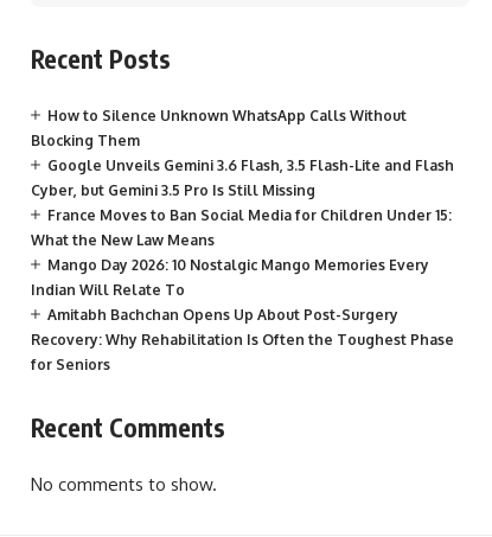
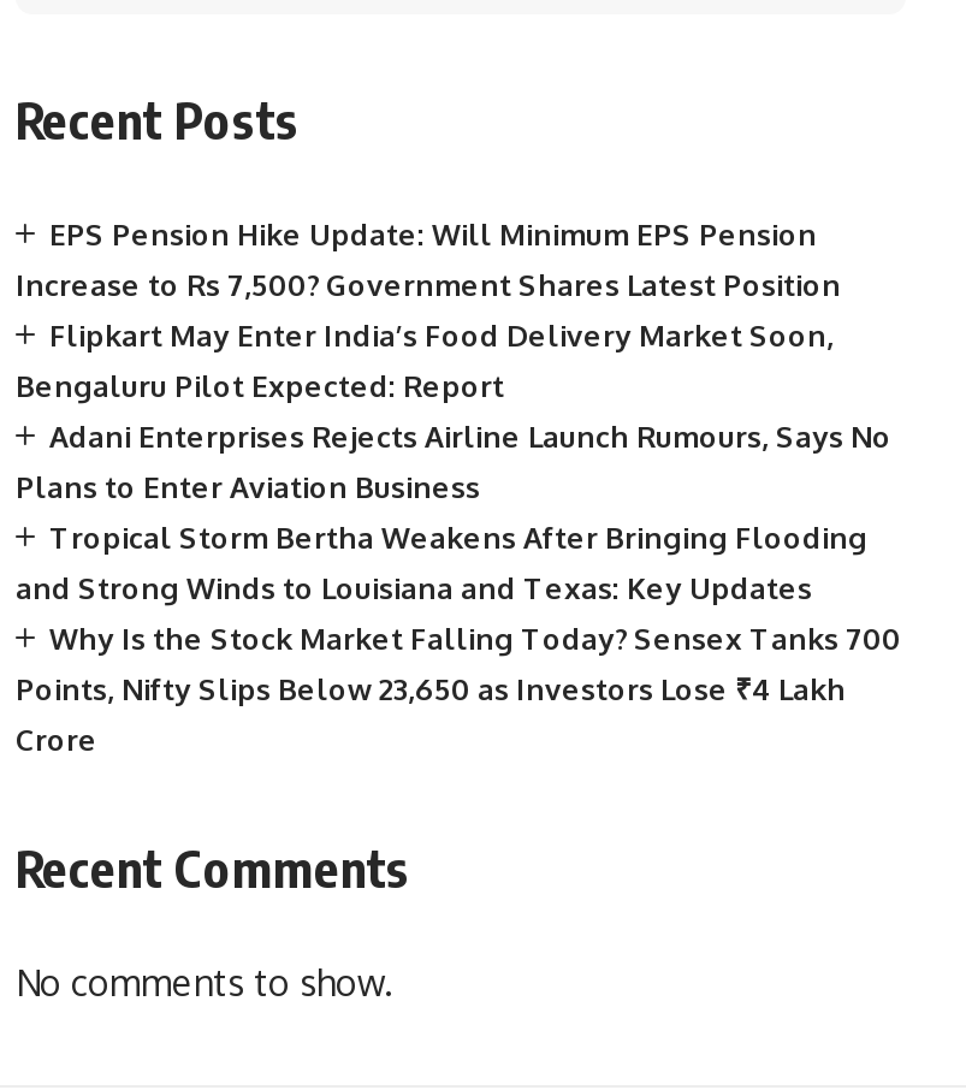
- How to Silence Unknown WhatsApp Calls Without
- Blocking Them
- Google Unveils Gemini 3.6 Flash, 3.5 Flash-Lite and Flash
- Cyber, but Gemini 3.5 Pro Is Still Missing
- France Moves to Ban Social Media for Children Under 15:
- What the New Law Means
- Mango Day 2026: 10 Nostalgic Mango Memories Every
- Indian Will Relate To
- Amitabh Bachchan Opens Up About Post-Surgery
- Recovery: Why Rehabilitation Is Often the Toughest Phase
- for Seniors
+ EPS Pension Hike Update: Will Minimum EPS Pension
+ Increase to Rs 7,500? Government Shares Latest Position
+ Flipkart May Enter India’s Food Delivery Market Soon,
+ Bengaluru Pilot Expected: Report
+ Adani Enterprises Rejects Airline Launch Rumours, Says No
+ Plans to Enter Aviation Business
+ Tropical Storm Bertha Weakens After Bringing Flooding
+ and Strong Winds to Louisiana and Texas: Key Updates
+ Why Is the Stock Market Falling Today? Sensex Tanks 700
+ Points, Nifty Slips Below 23,650 as Investors Lose ₹4 Lakh
+ Crore
